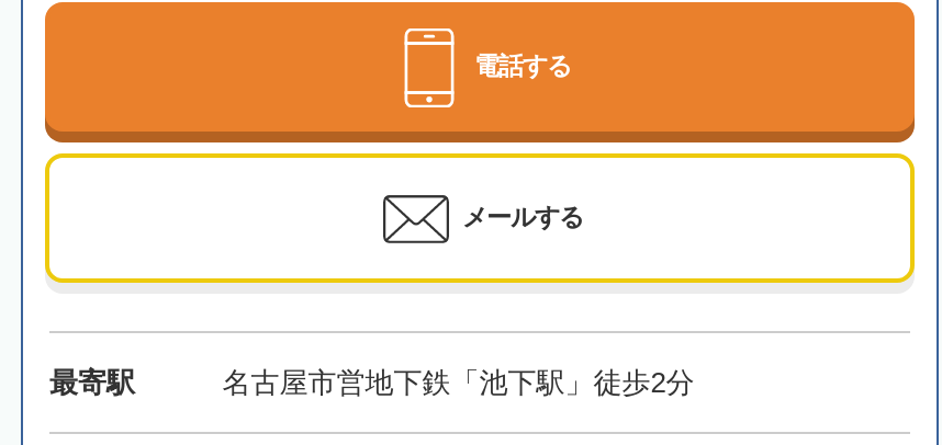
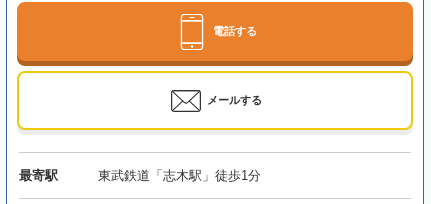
- 名古屋市営地下鉄「池下駅」徒歩2分
+ 東武鉄道「志木駅」徒歩1分
